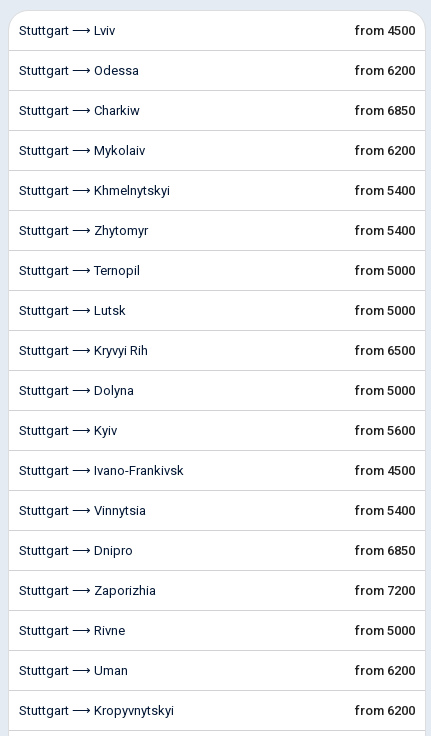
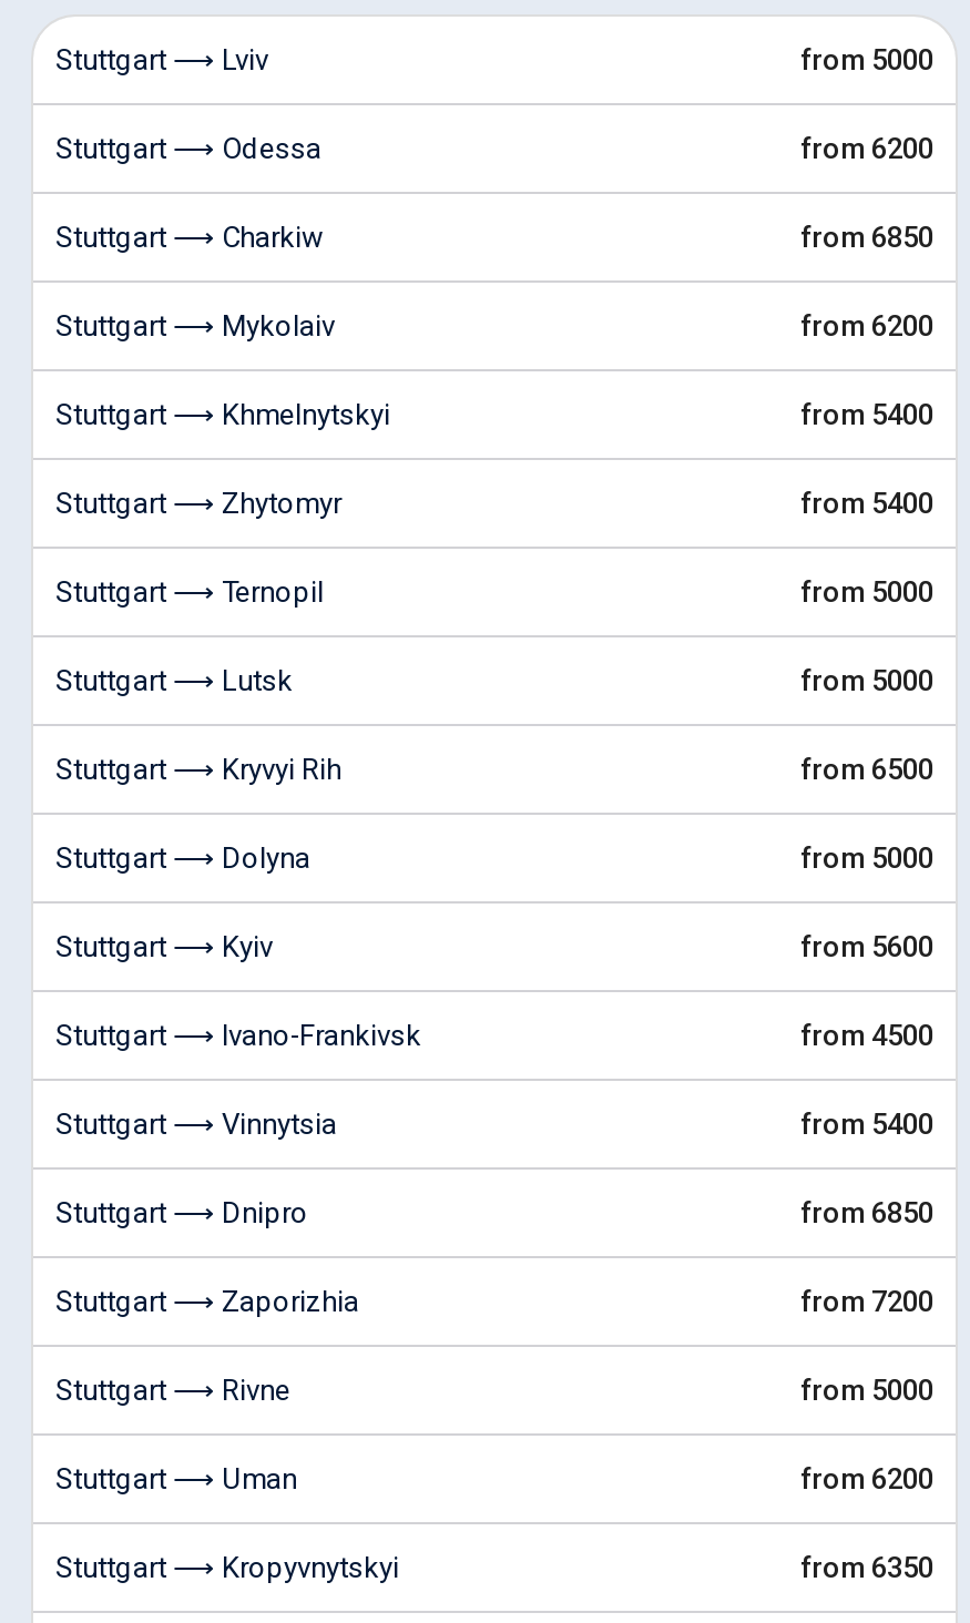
- from 4500
+ from 5000

- from 6200
+ from 6350
